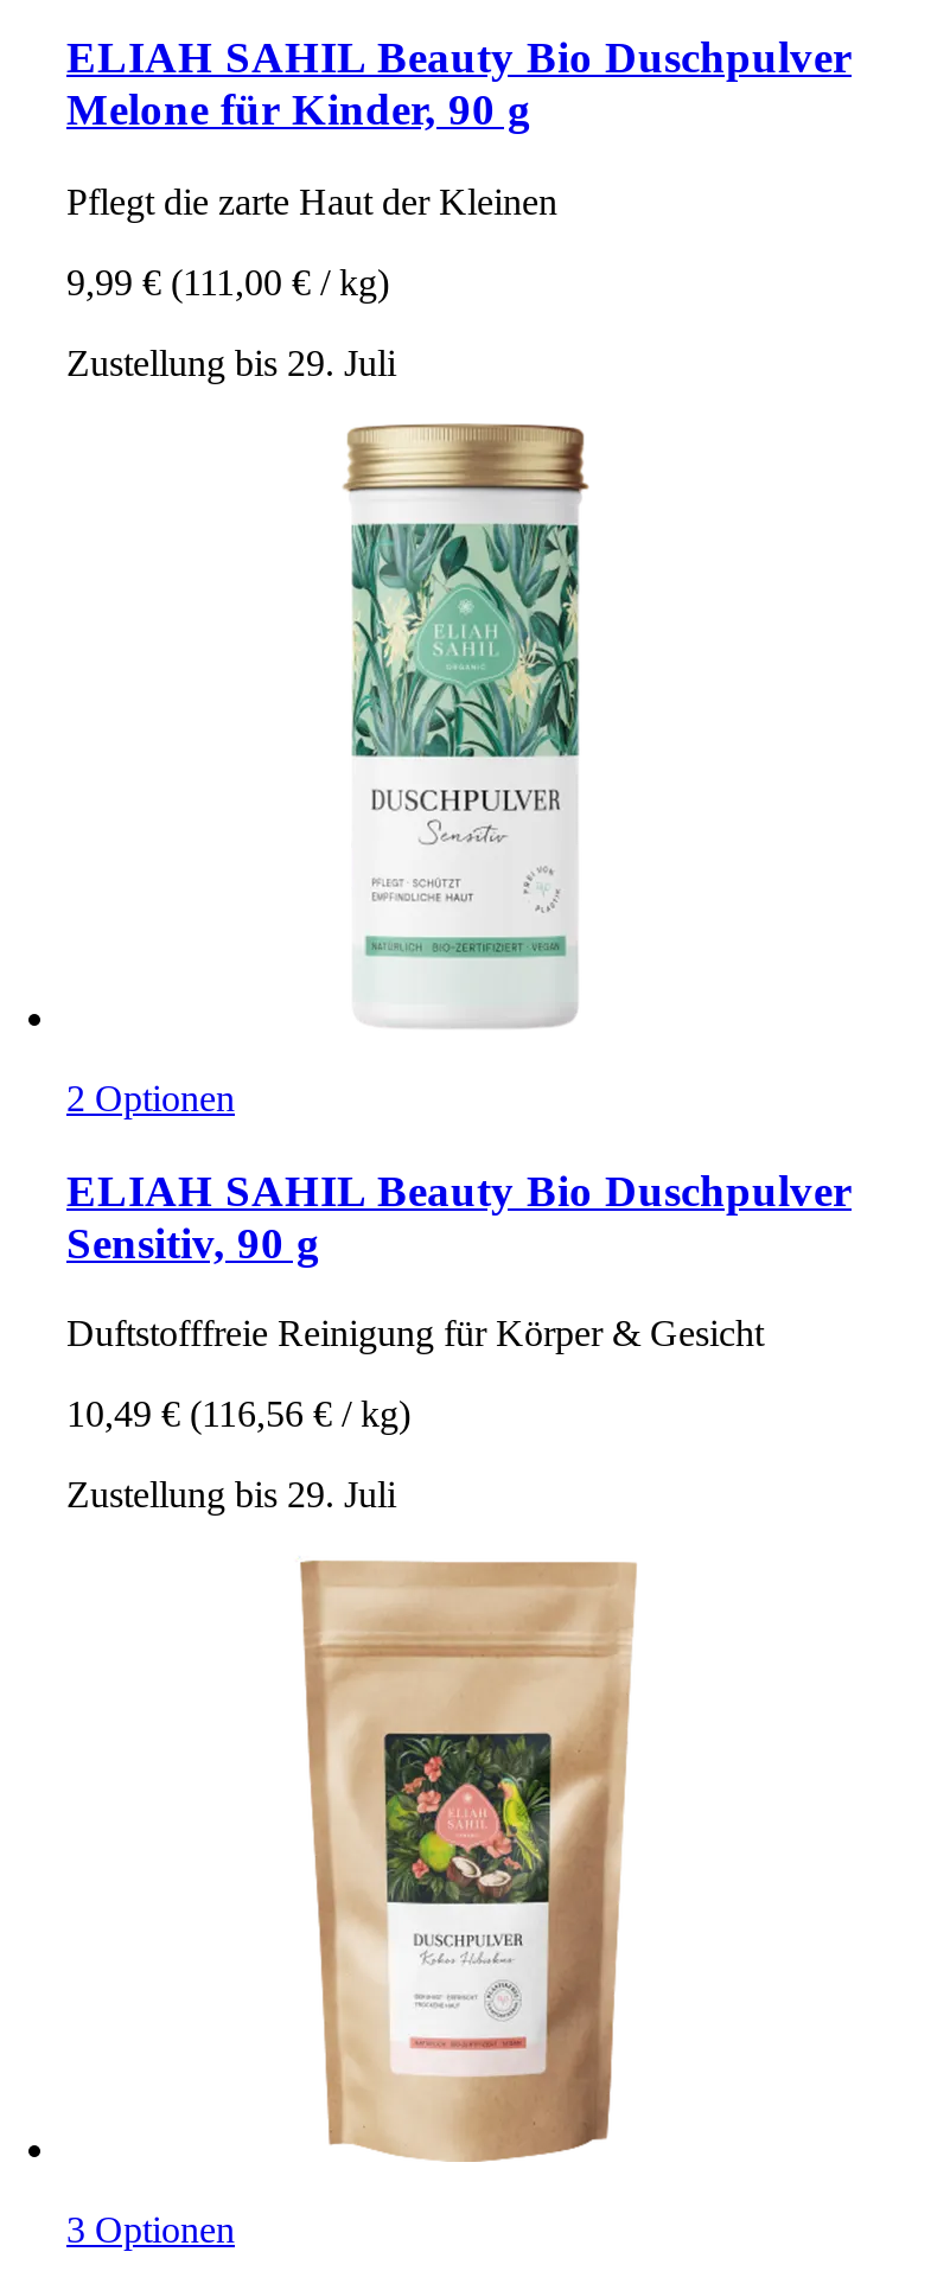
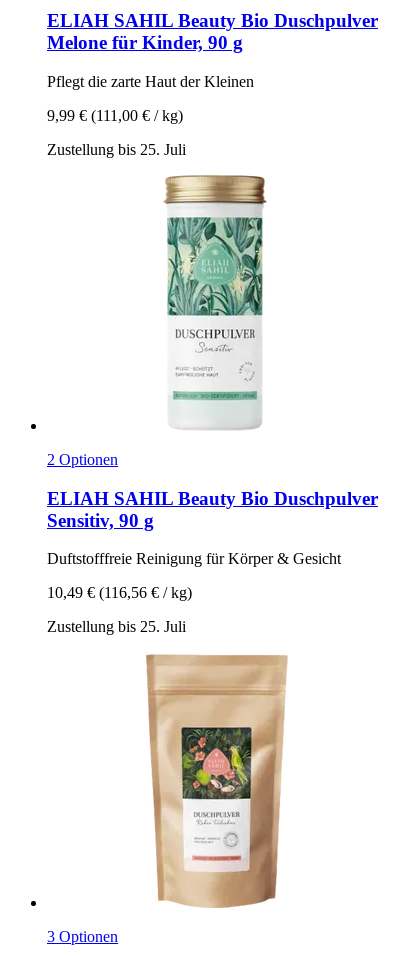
- Zustellung bis 29. Juli
+ Zustellung bis 25. Juli

- Zustellung bis 29. Juli
+ Zustellung bis 25. Juli
